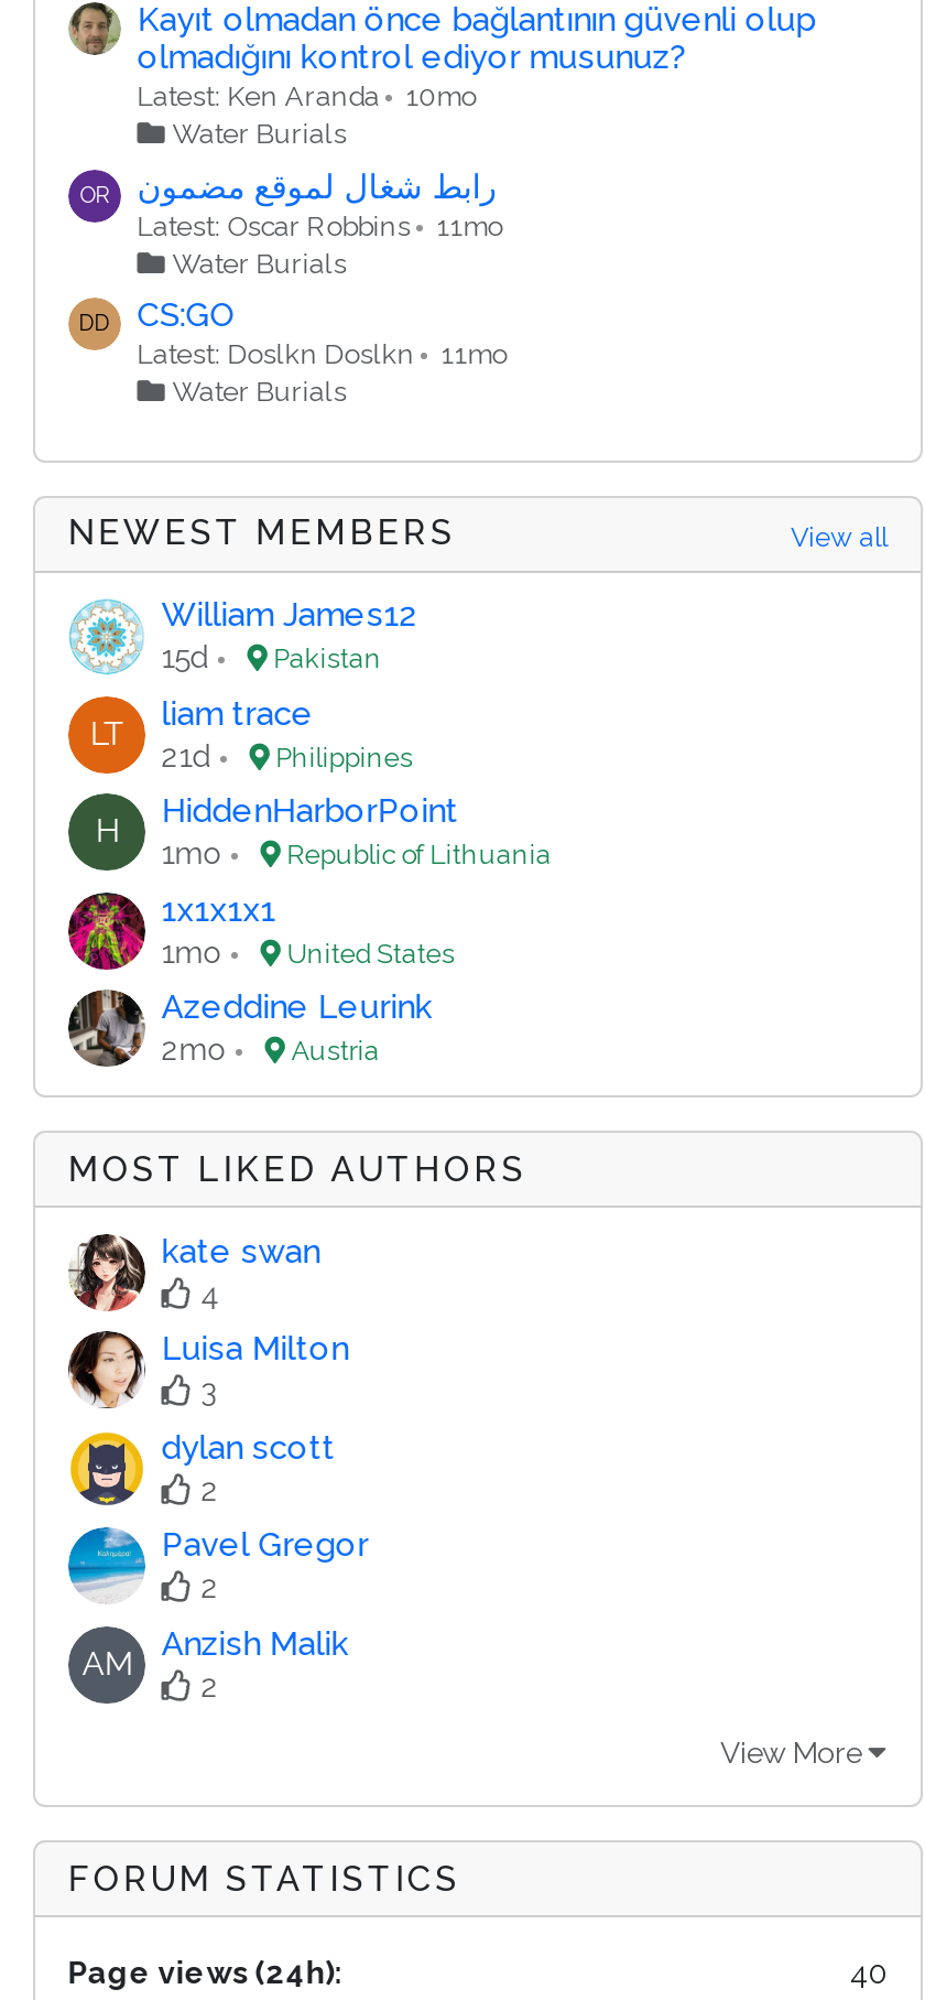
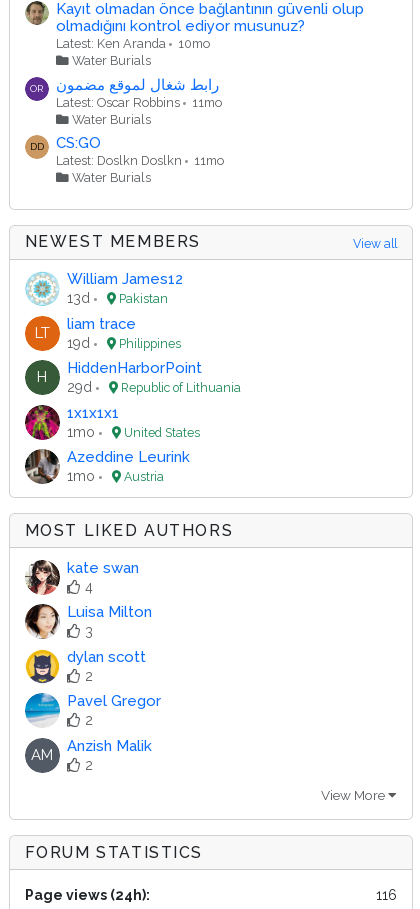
- 15d Pakistan
+ 13d Pakistan

- 21d Philippines
+ 19d Philippines

- 1mo Republic of Lithuania
+ 29d Republic of Lithuania

- 2mo Austria
+ 1mo Austria

- 40
+ 116
